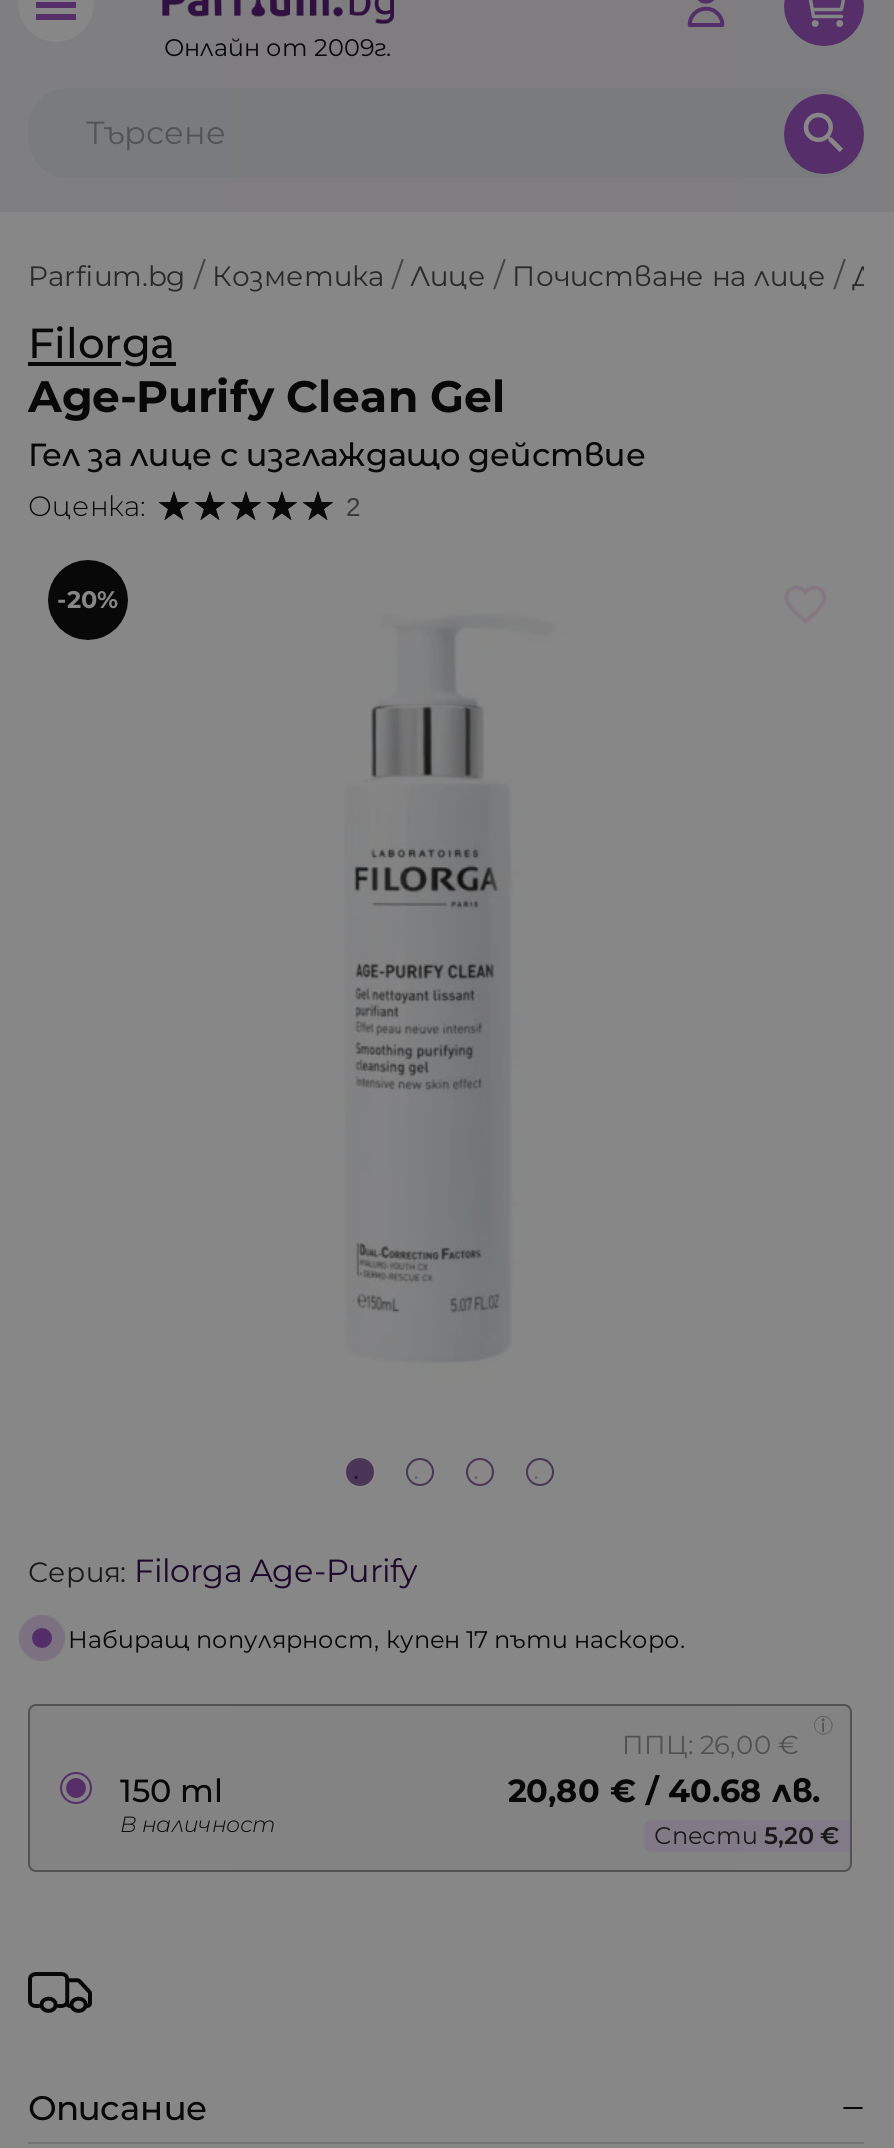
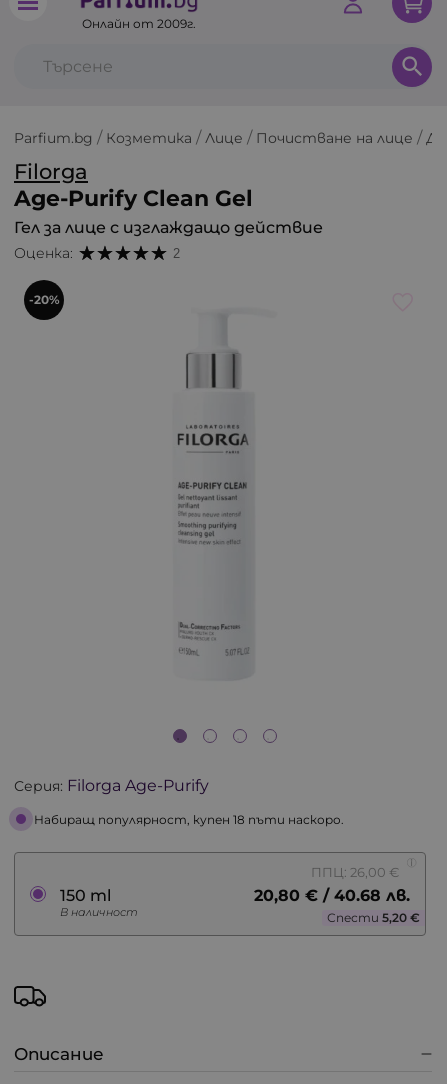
- Набиращ популярност, купен 17 пъти наскоро.
+ Набиращ популярност, купен 18 пъти наскоро.
